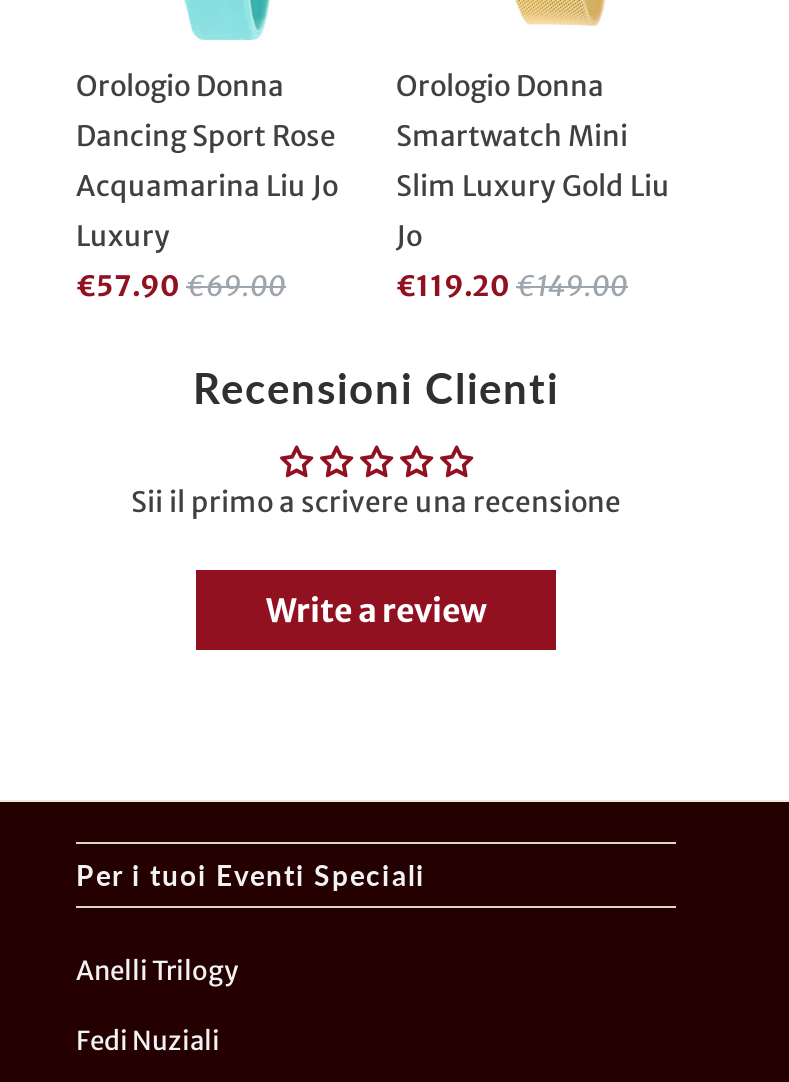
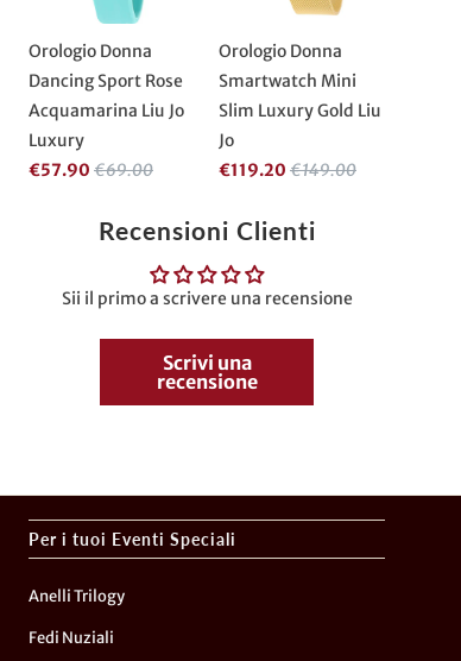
- Write a review
+ Scrivi una
+ recensione
